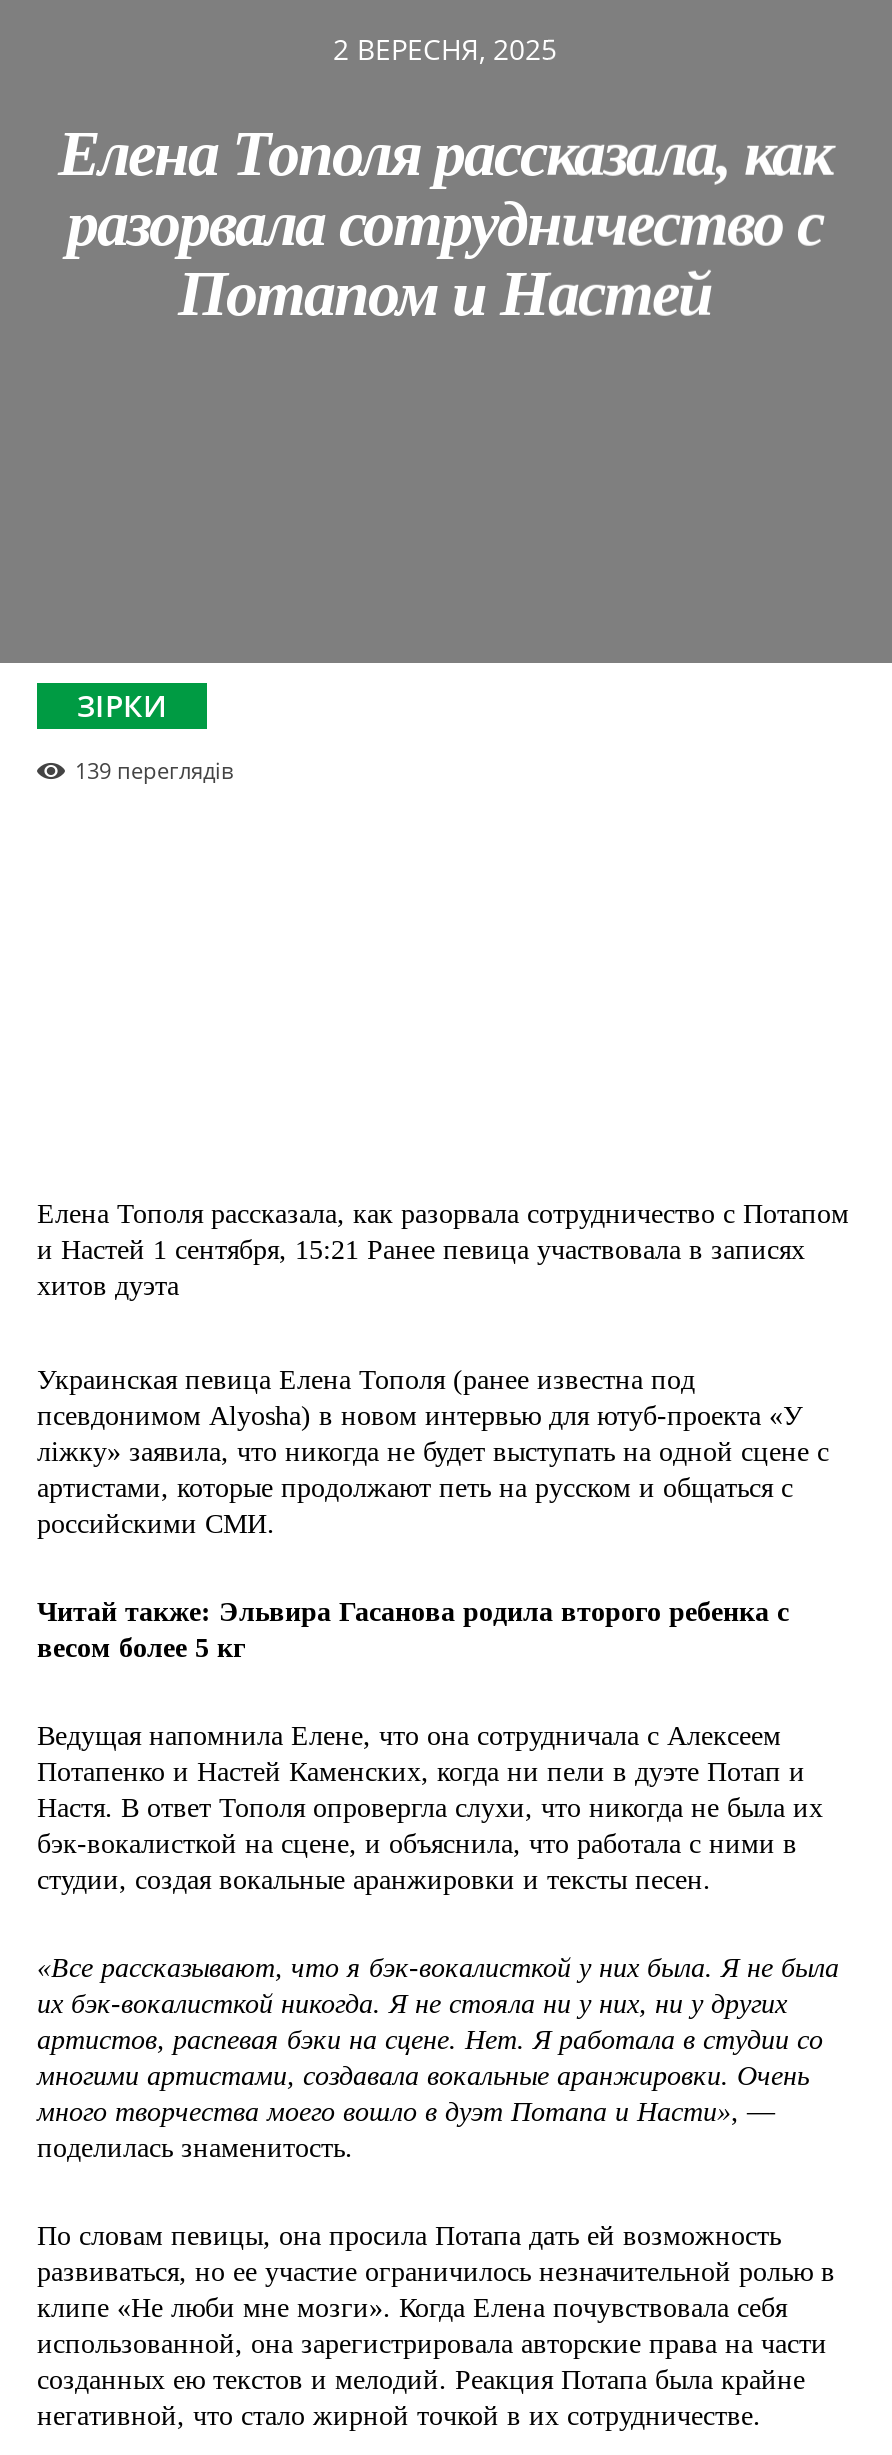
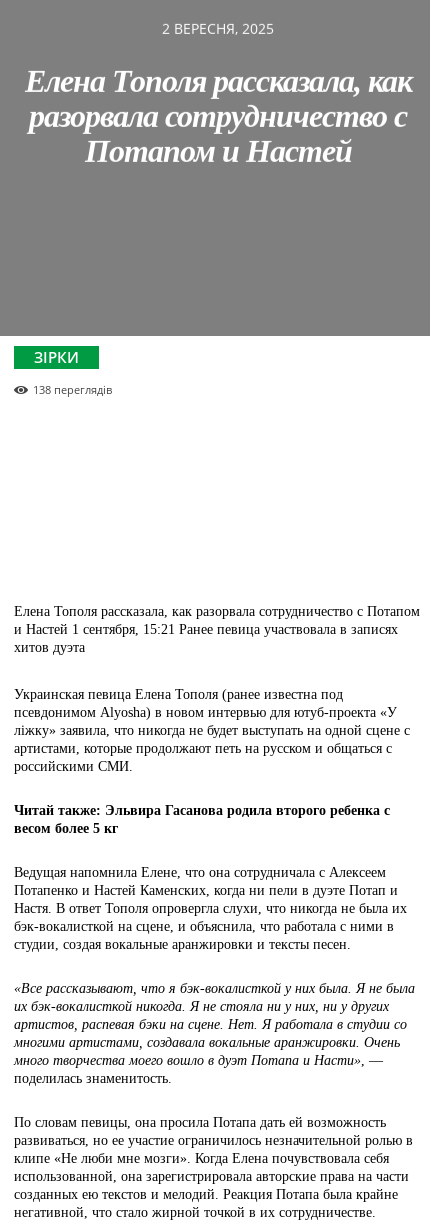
- 139 переглядів
+ 138 переглядів
